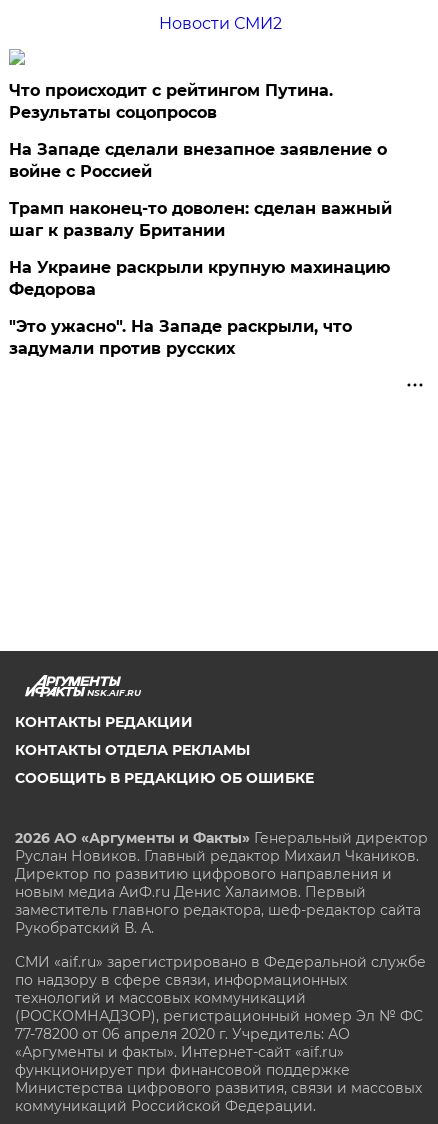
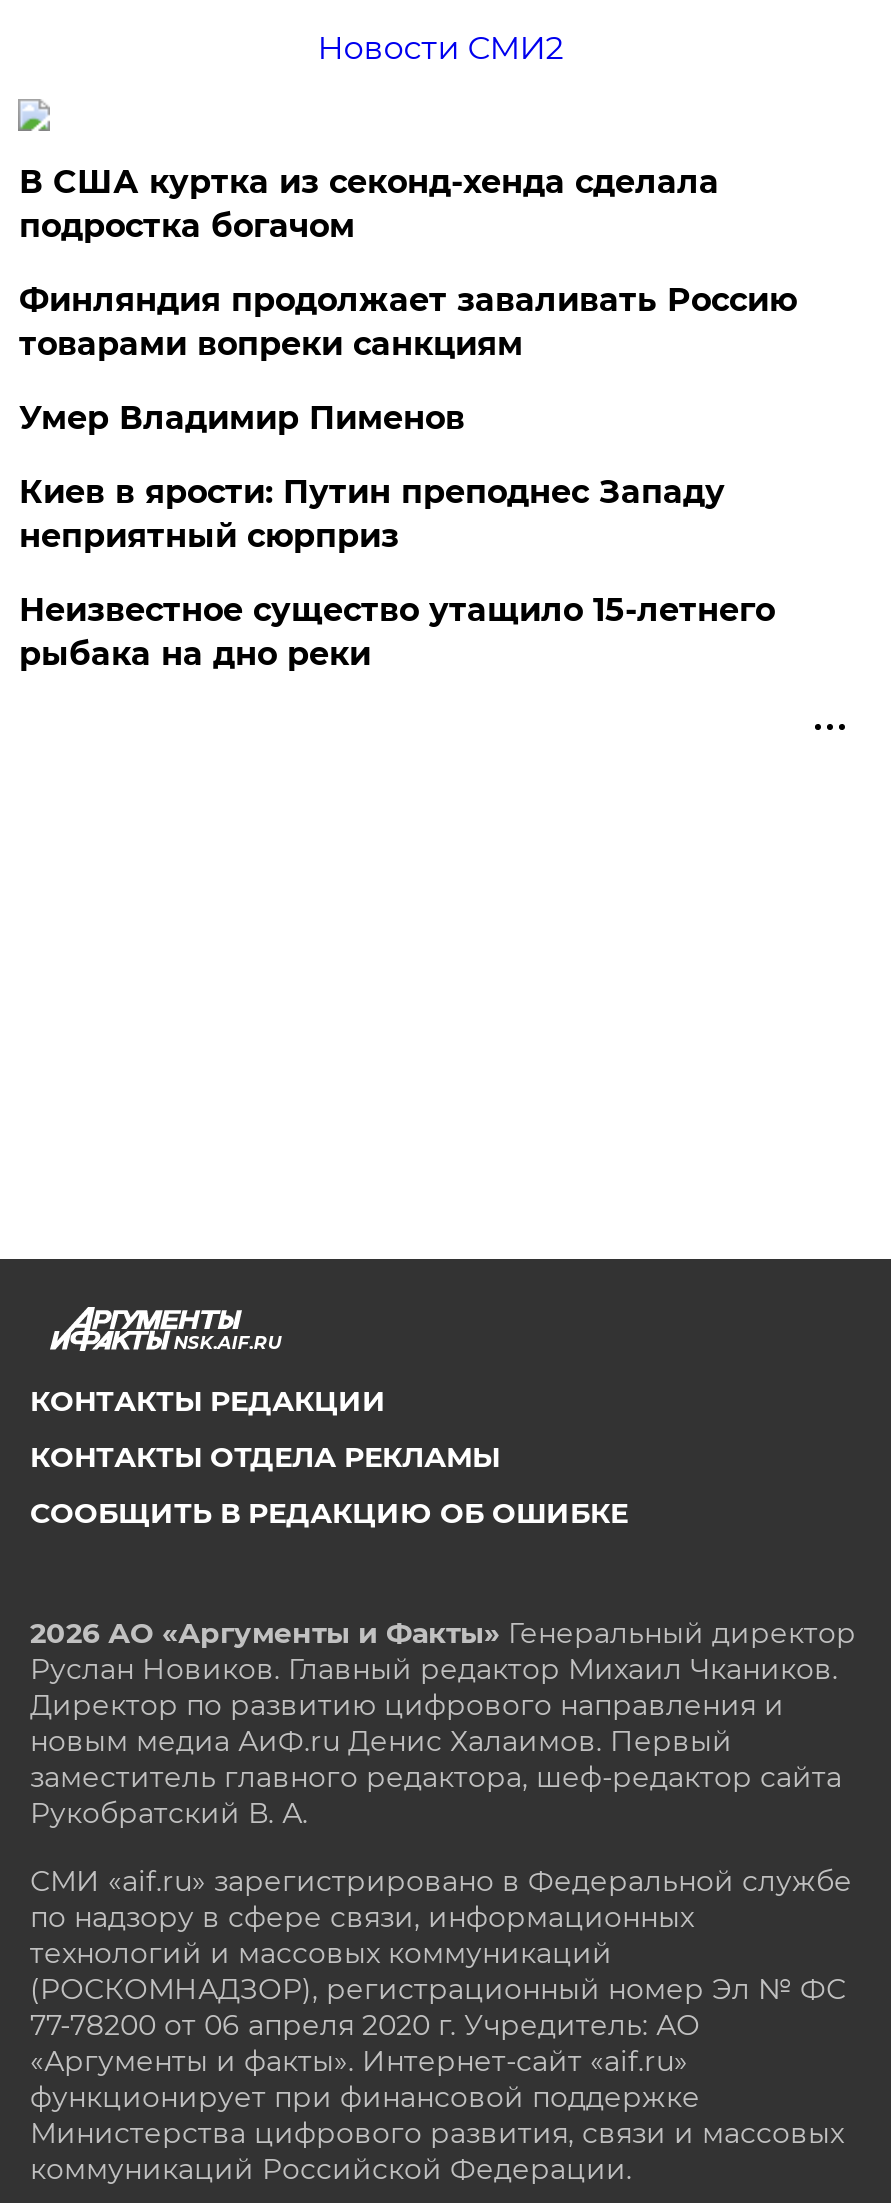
- Что происходит с рейтингом Путина.
- Результаты соцопросов
+ В США куртка из секонд-хенда сделала
+ подростка богачом

- На Западе сделали внезапное заявление о
- войне с Россией
+ Финляндия продолжает заваливать Россию
+ товарами вопреки санкциям

- Трамп наконец-то доволен: сделан важный
- шаг к развалу Британии
+ Умер Владимир Пименов

- На Украине раскрыли крупную махинацию
- Федорова
+ Киев в ярости: Путин преподнес Западу
+ неприятный сюрприз

- "Это ужасно". На Западе раскрыли, что
- задумали против русских
+ Неизвестное существо утащило 15-летнего
+ рыбака на дно реки
